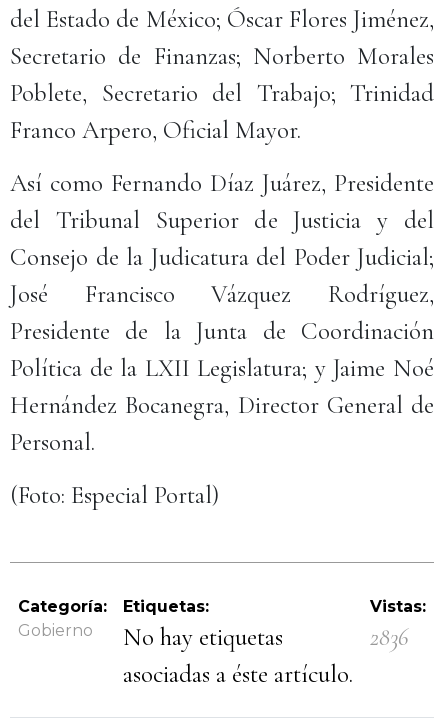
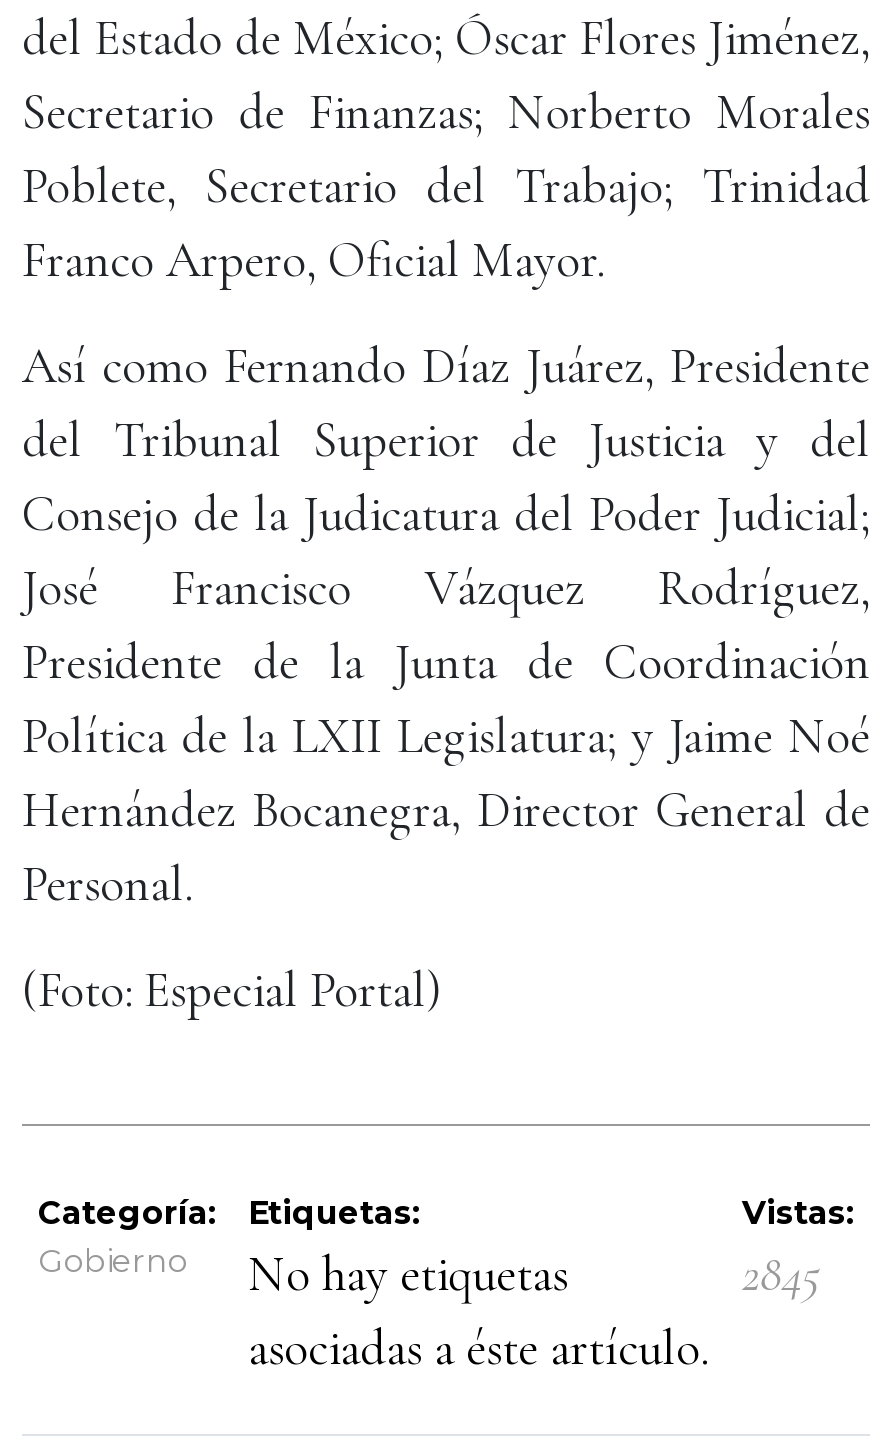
- 2836
+ 2845
